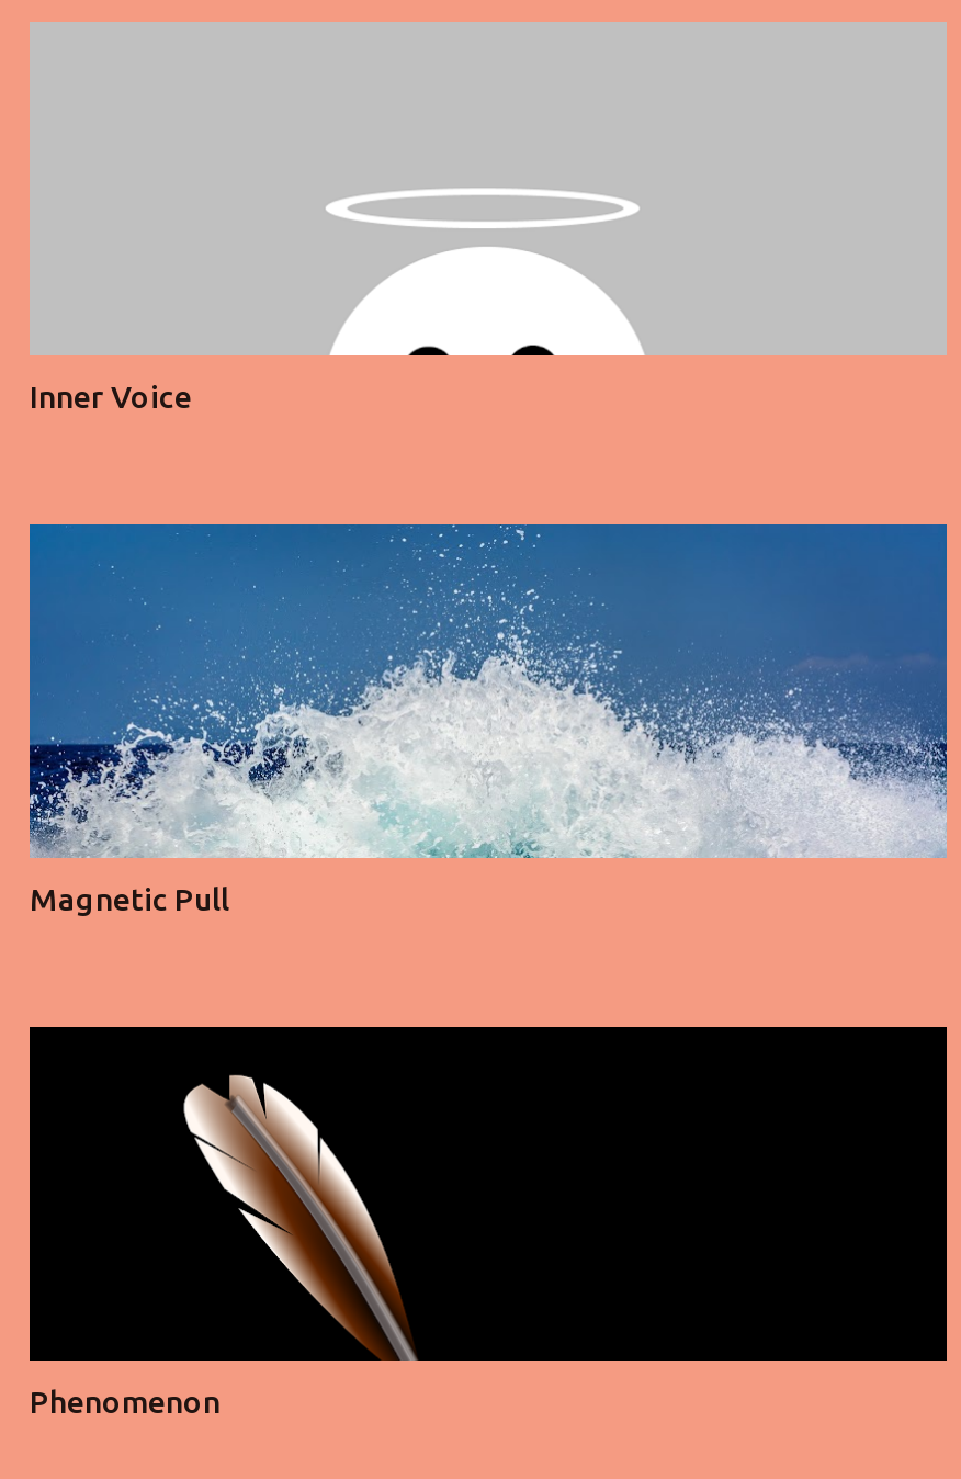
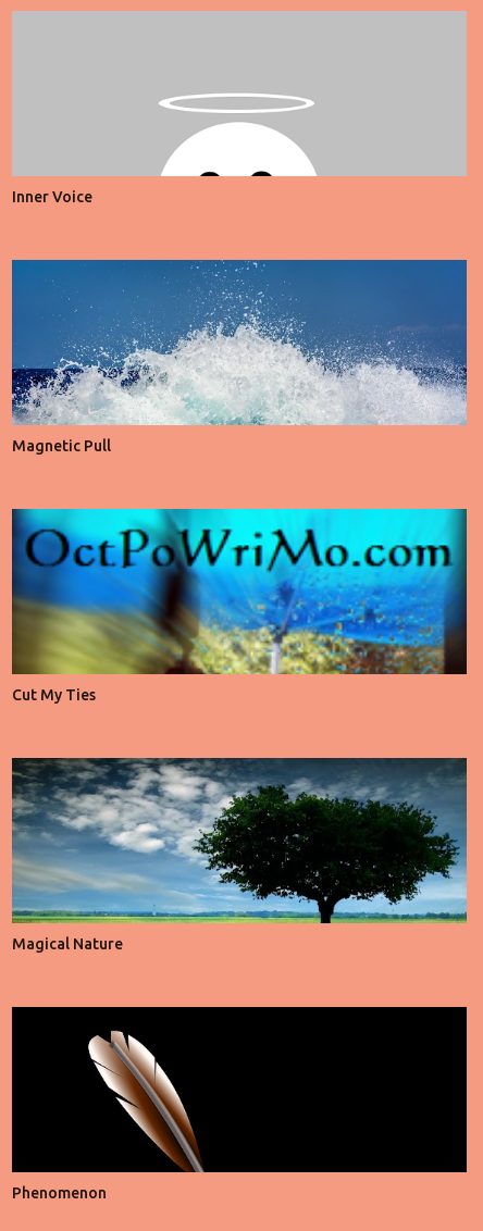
+ [image]
+ Magical Nature

+ [image]
+ Cut My Ties
